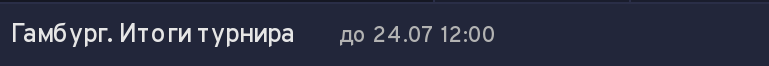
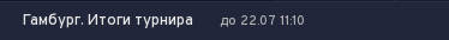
- Гамбург. Итоги турнира до 24.07 12:00
+ Гамбург. Итоги турнира до 22.07 11:10
